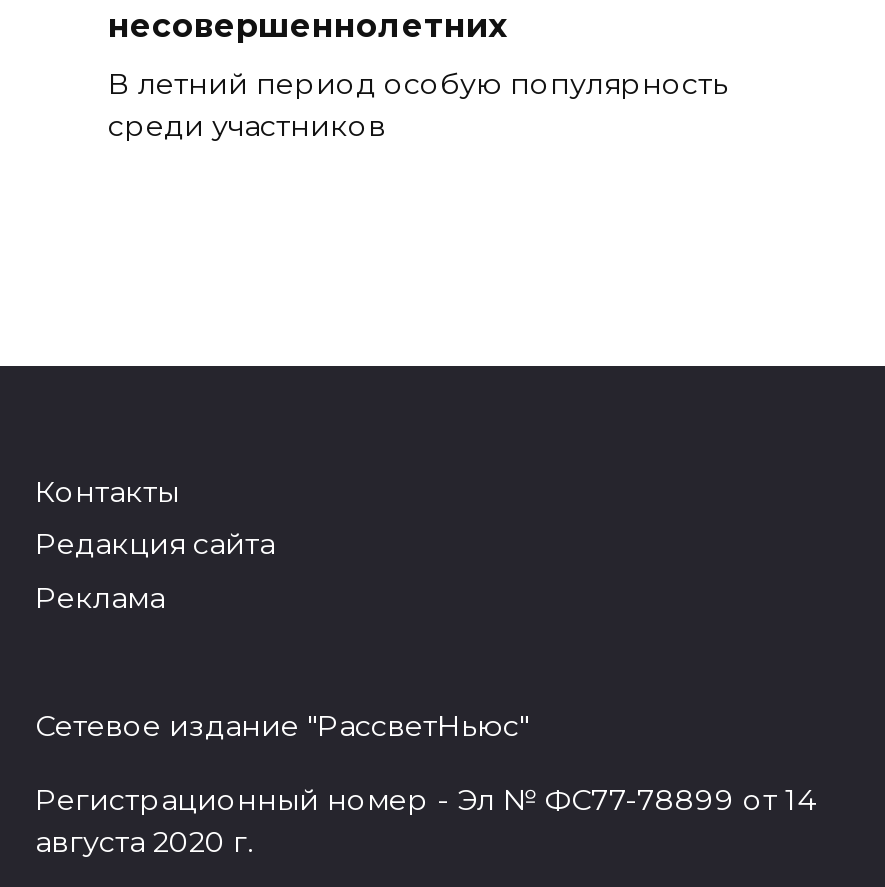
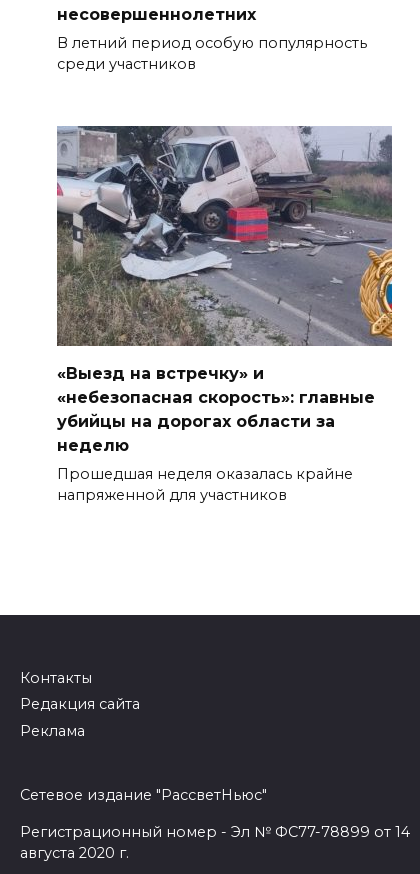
+ [image]
+ «Выезд на встречку» и
+ «небезопасная скорость»: главные
+ убийцы на дорогах области за
+ неделю
+ Прошедшая неделя оказалась крайне
+ напряженной для участников
